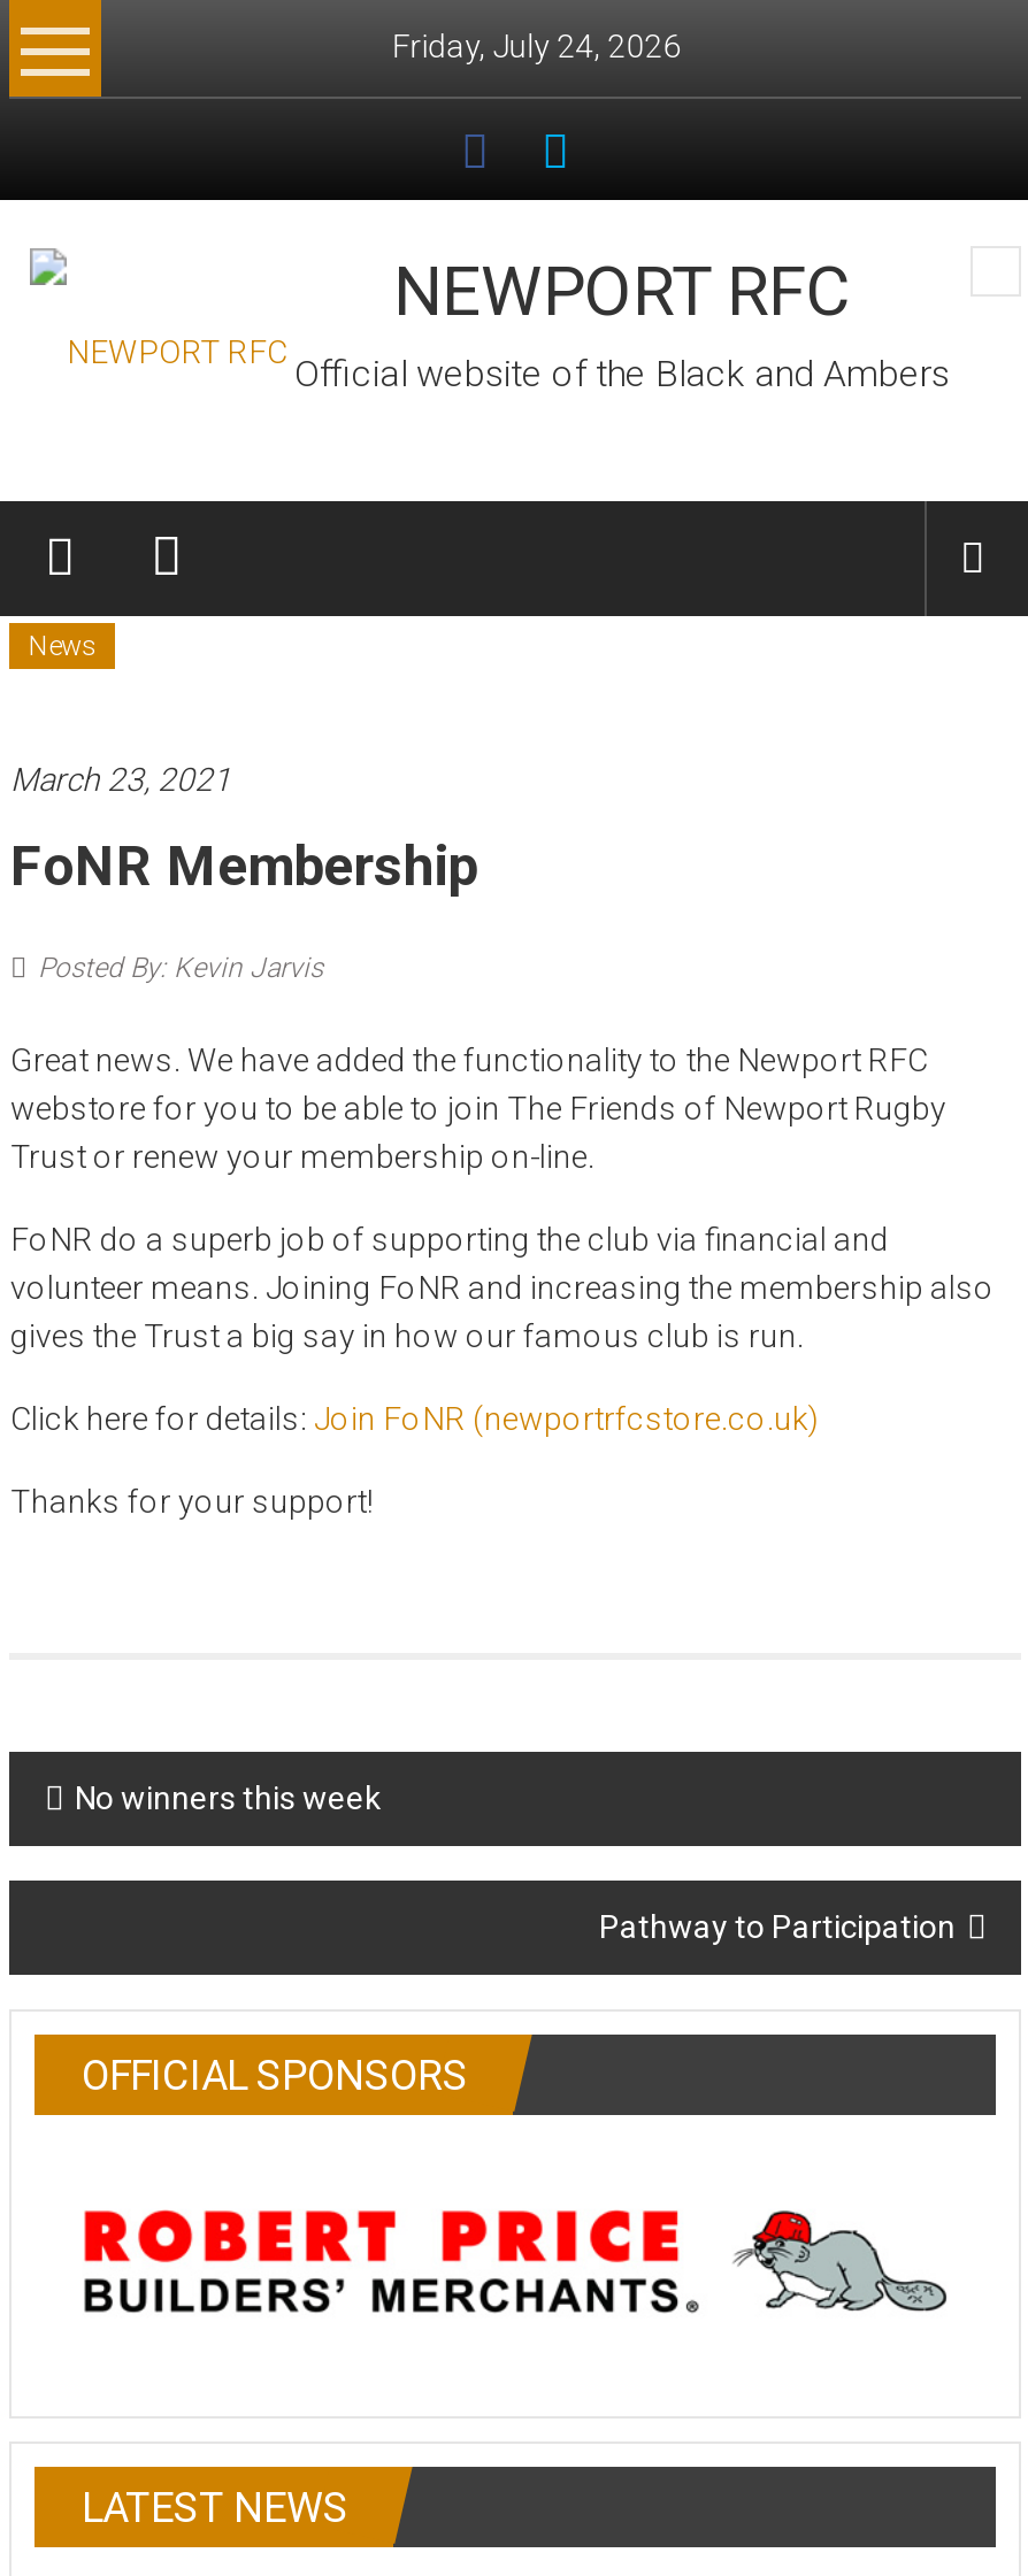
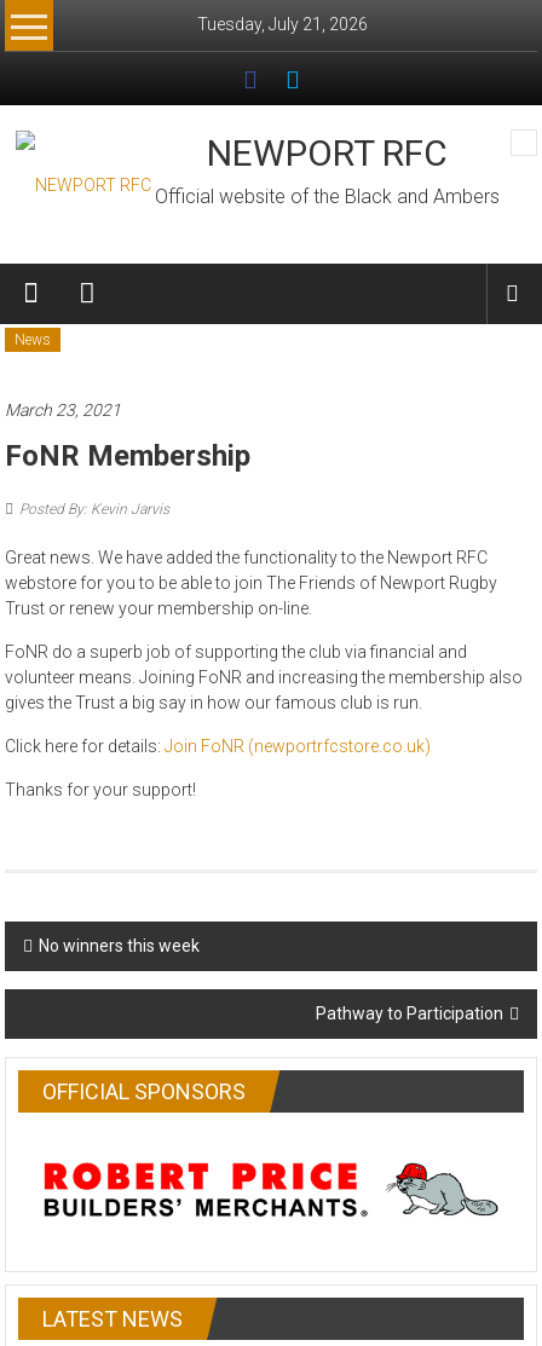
- Friday, July 24, 2026
+ Tuesday, July 21, 2026
